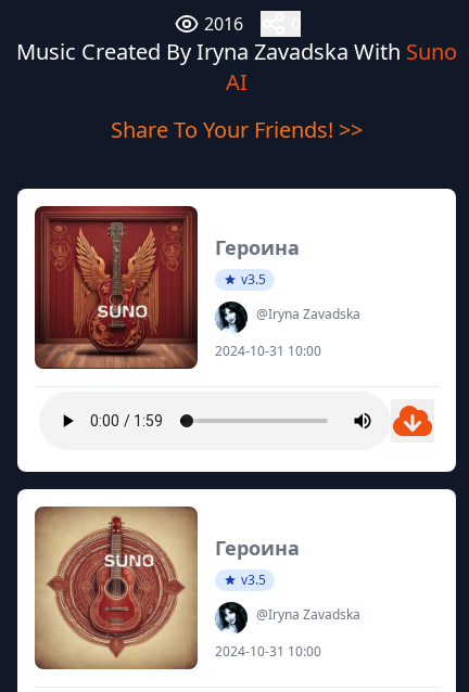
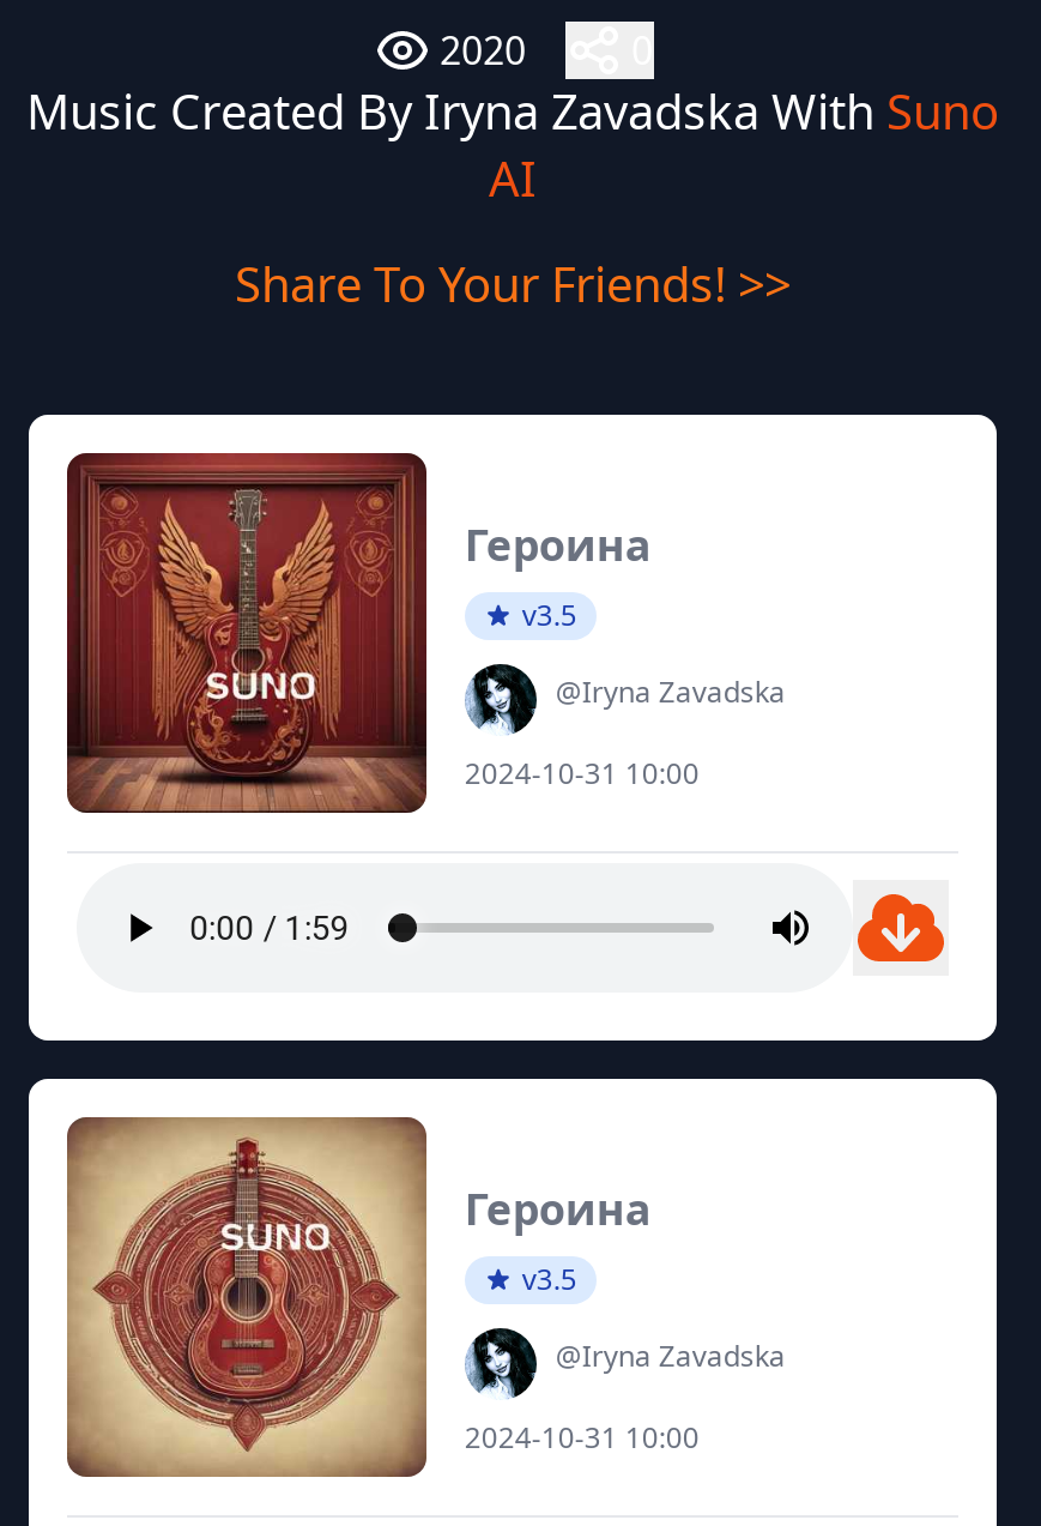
- 2016
+ 2020
